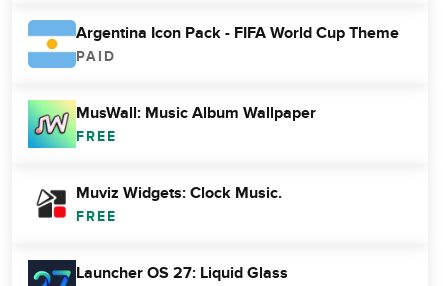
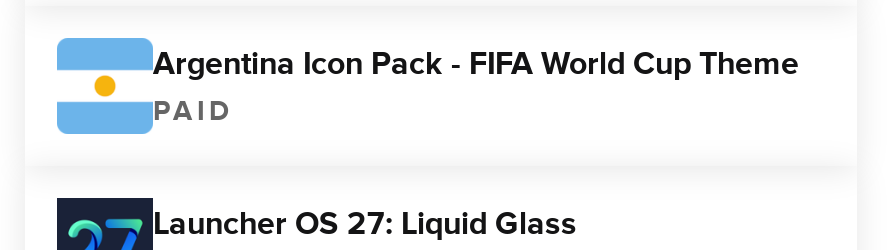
- [image]
- MusWall: Music Album Wallpaper
- FREE
- Muviz Widgets: Clock Music.
- FREE

- [image]
